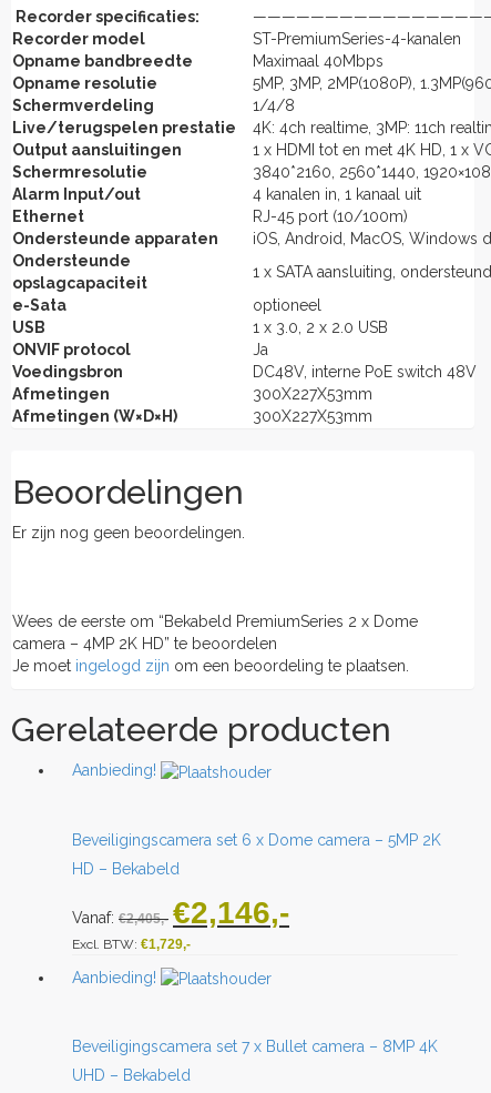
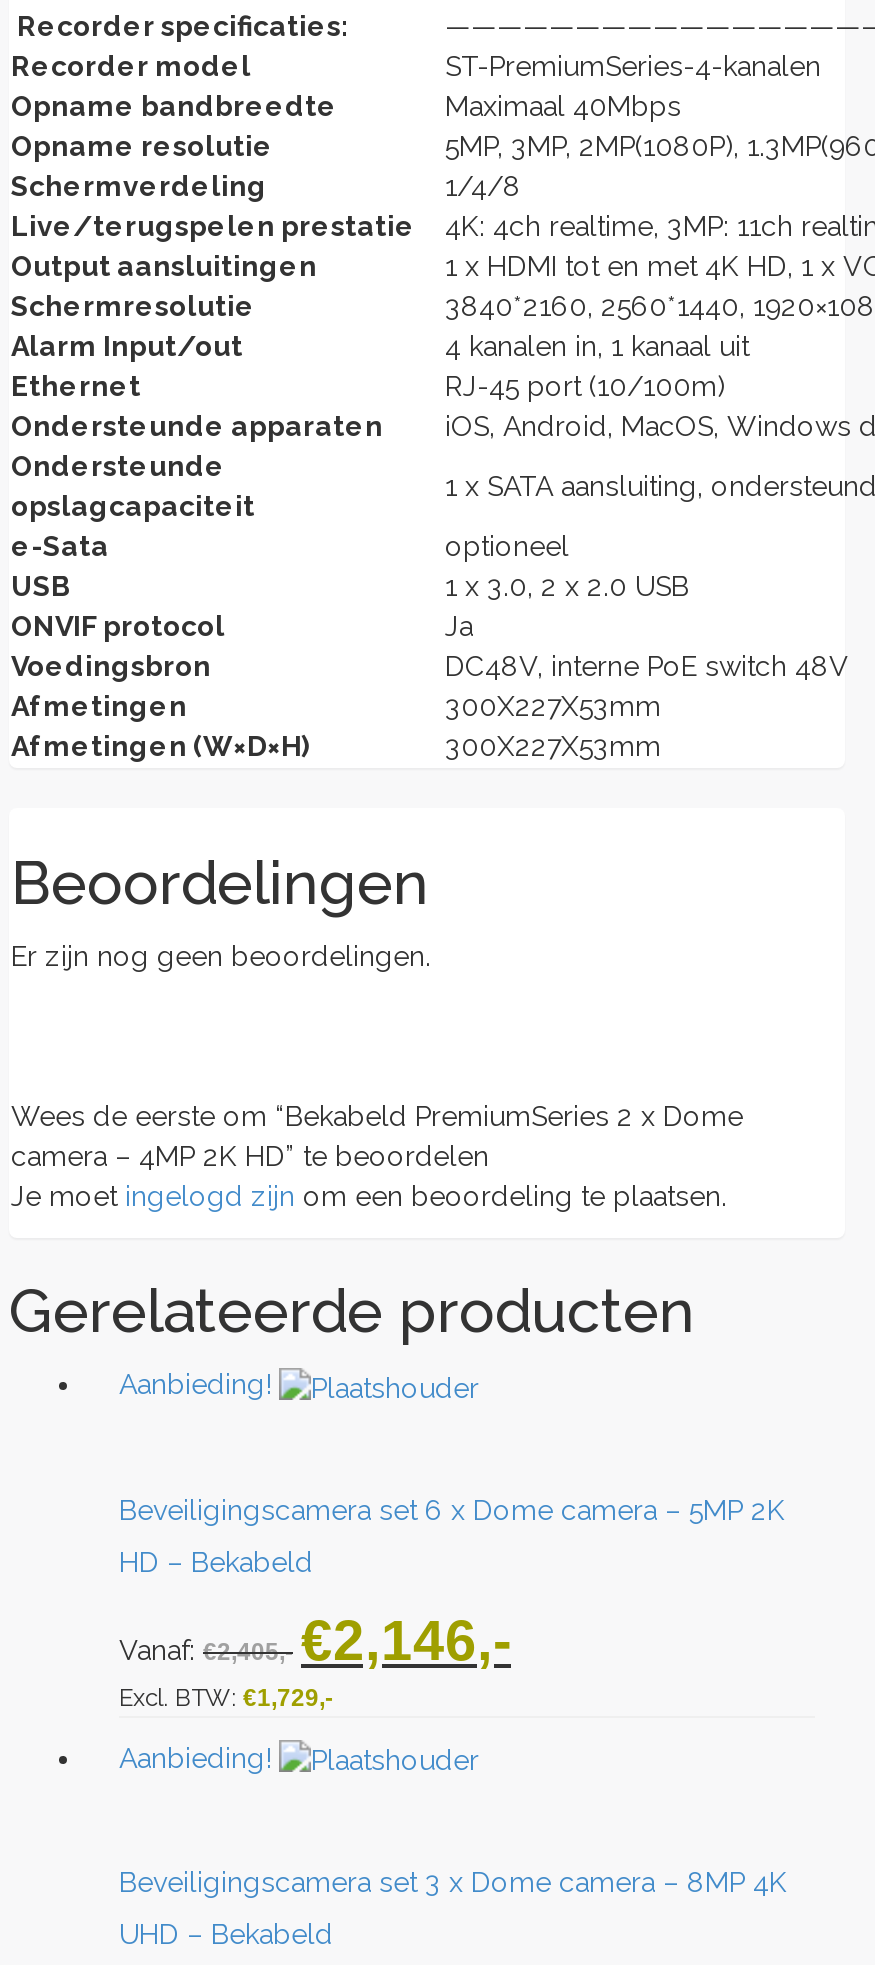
- Beveiligingscamera set 7 x Bullet camera – 8MP 4K
+ Beveiligingscamera set 3 x Dome camera – 8MP 4K
